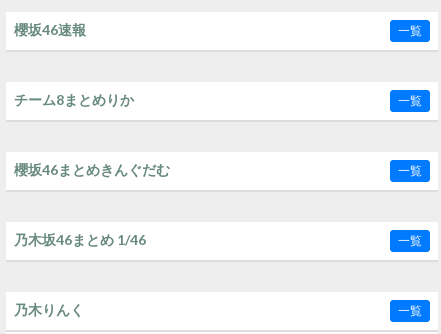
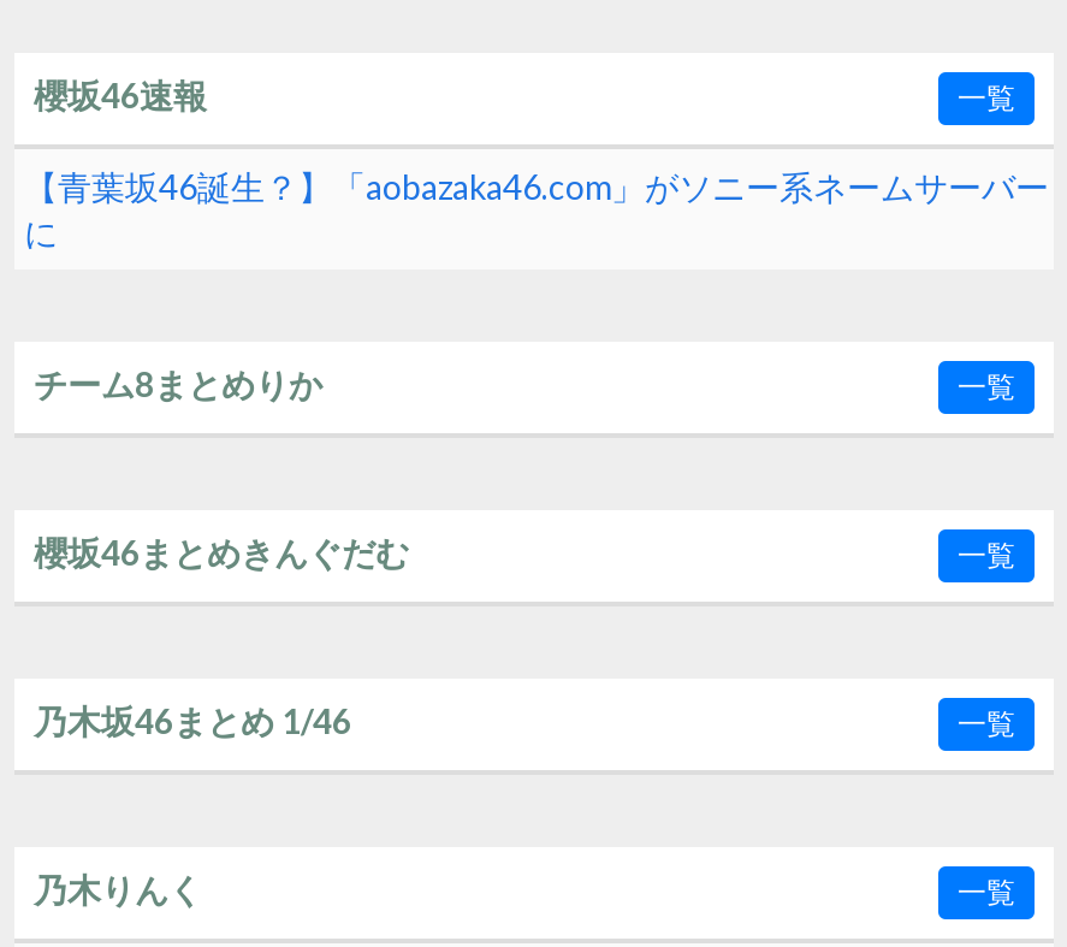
+ 【青葉坂46誕生？】「aobazaka46.com」がソニー系ネームサーバー
+ に
